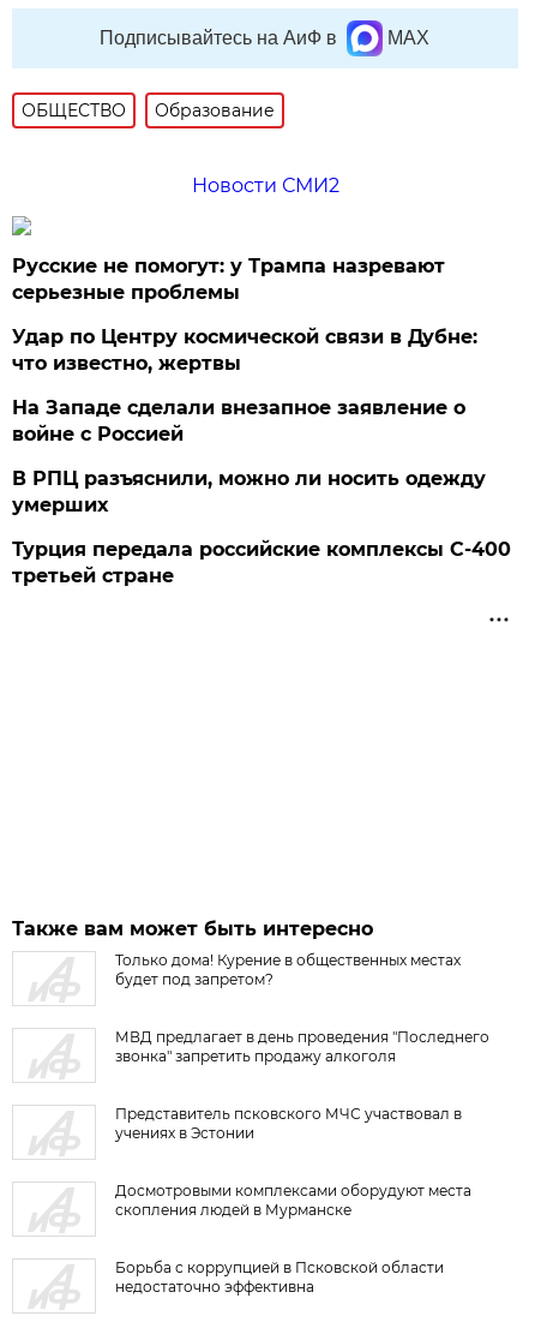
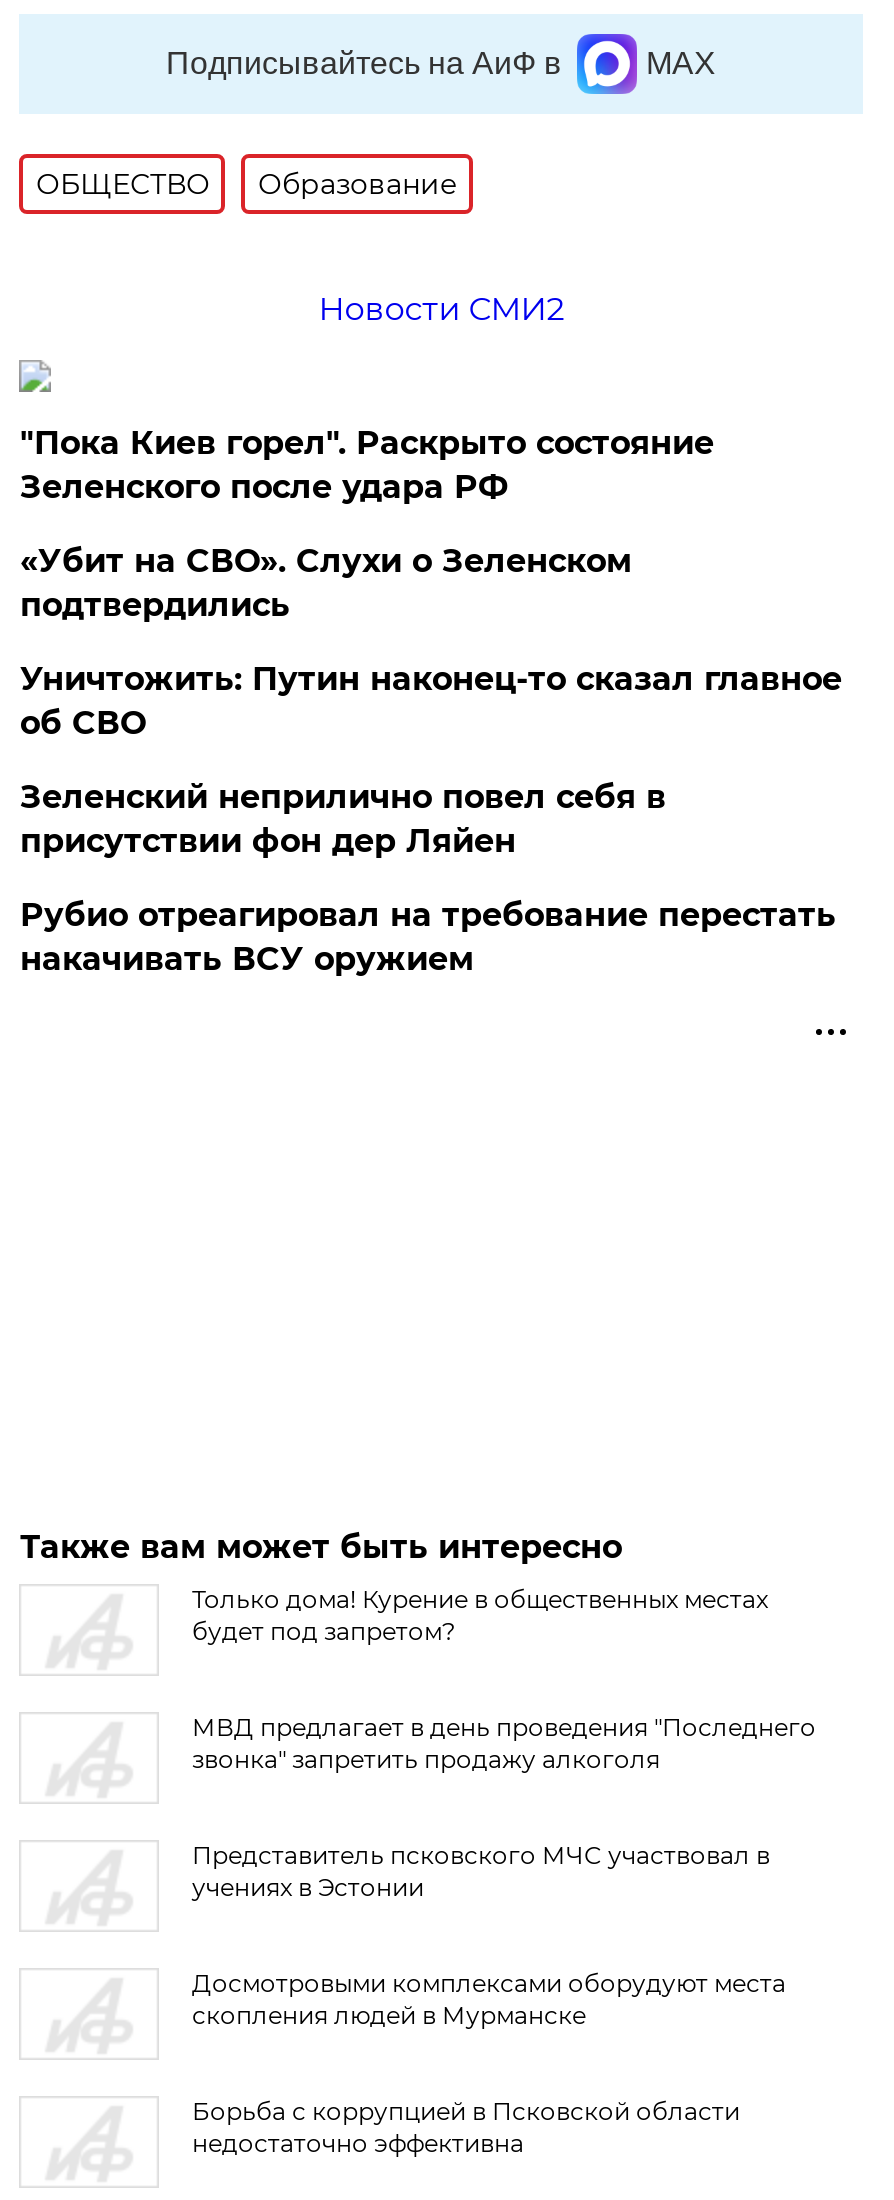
- Русские не помогут: у Трампа назревают
- серьезные проблемы
+ "Пока Киев горел". Раскрыто состояние
+ Зеленского после удара РФ

- Удар по Центру космической связи в Дубне:
- что известно, жертвы
+ «Убит на СВО». Слухи о Зеленском
+ подтвердились

- На Западе сделали внезапное заявление о
- войне с Россией
+ Уничтожить: Путин наконец-то сказал главное
+ об СВО

- В РПЦ разъяснили, можно ли носить одежду
- умерших
+ Зеленский неприлично повел cебя в
+ присутствии фон дер Ляйен

- Турция передала российские комплексы С-400
- третьей стране
+ Рубио отреагировал на требование перестать
+ накачивать ВСУ оружием
